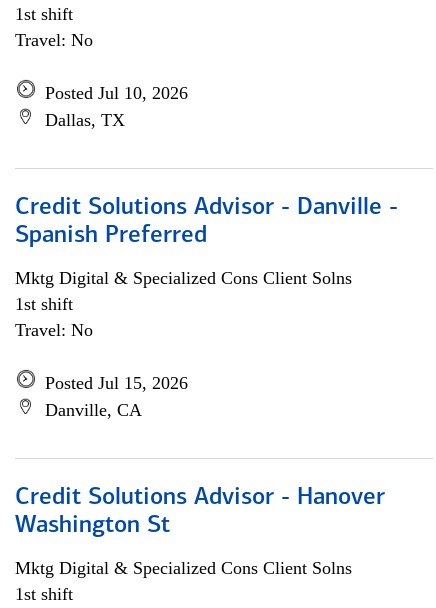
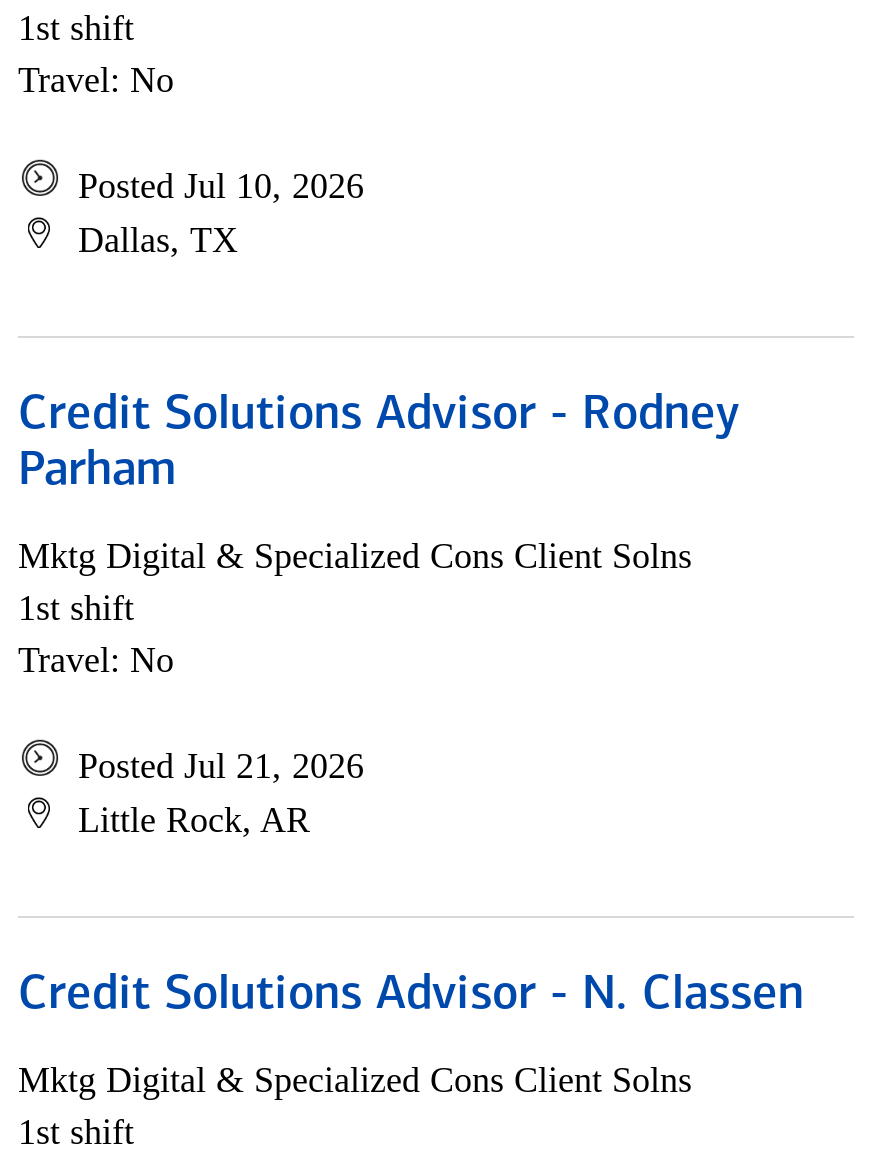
- Credit Solutions Advisor - Danville -
- Spanish Preferred
+ Credit Solutions Advisor - Rodney
+ Parham

- Posted Jul 15, 2026
- Danville, CA
+ Posted Jul 21, 2026
+ Little Rock, AR

- Credit Solutions Advisor - Hanover
- Washington St
+ Credit Solutions Advisor - N. Classen
